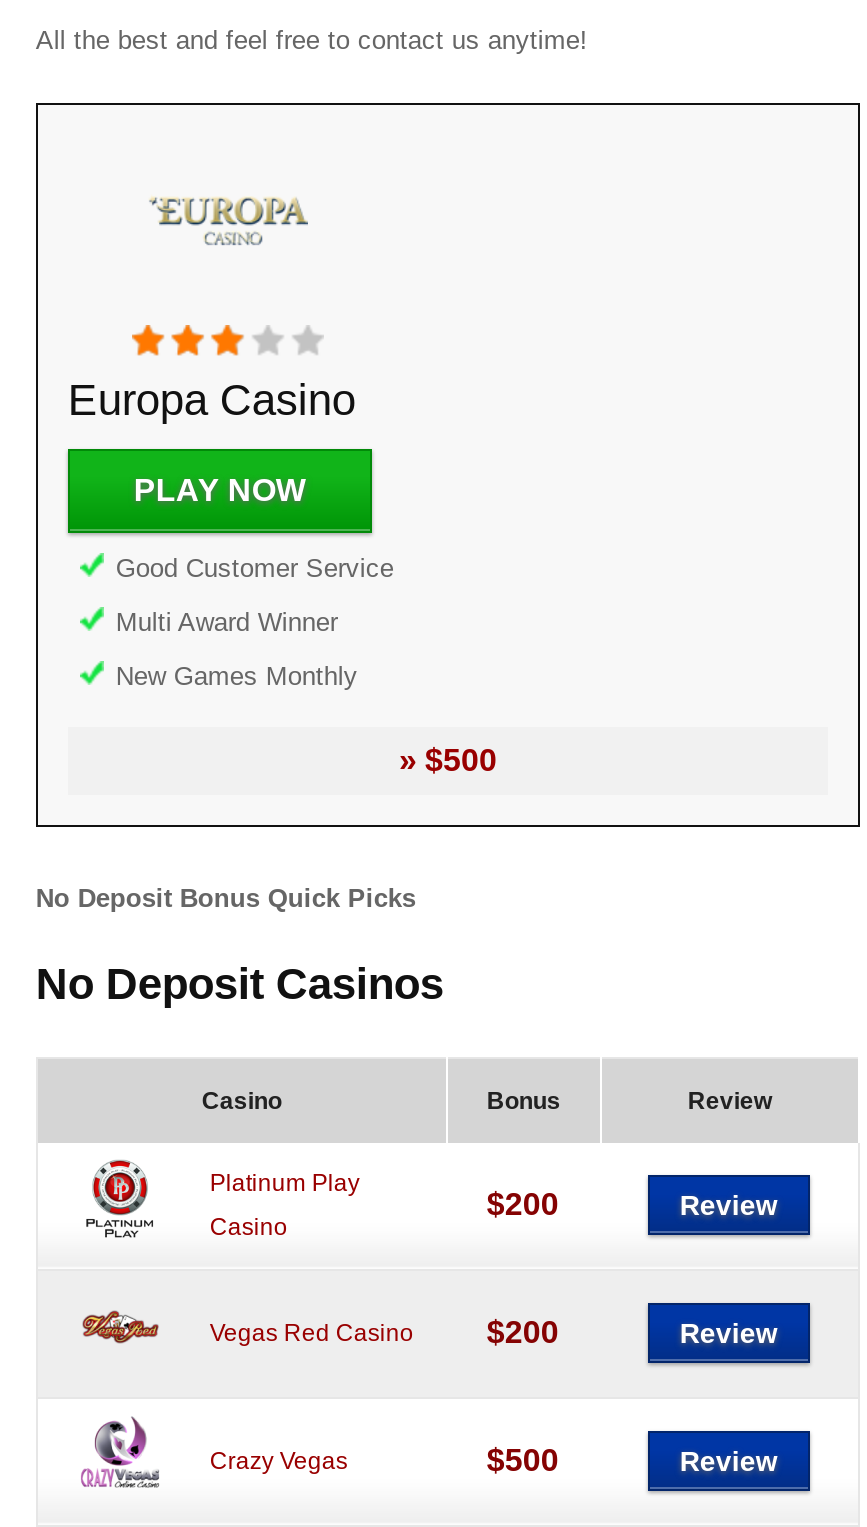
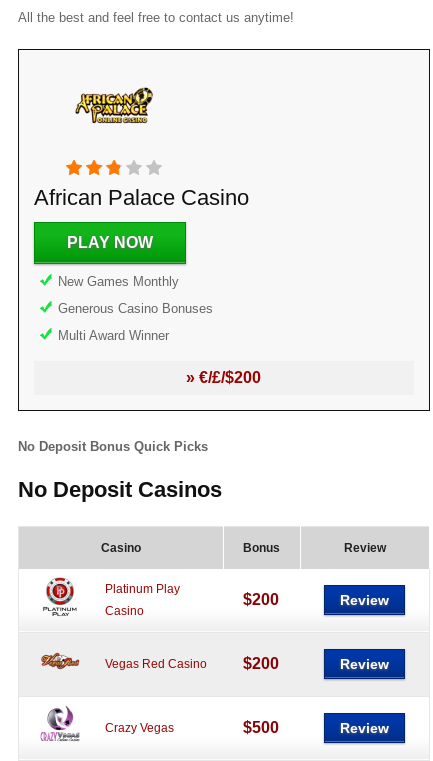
- [image]
+ [image]

- Europa Casino
+ African Palace Casino

- Good Customer Service

moved down: Multi Award Winner

moved up: New Games Monthly

- » $500
+ Generous Casino Bonuses
+ » €/£/$200
